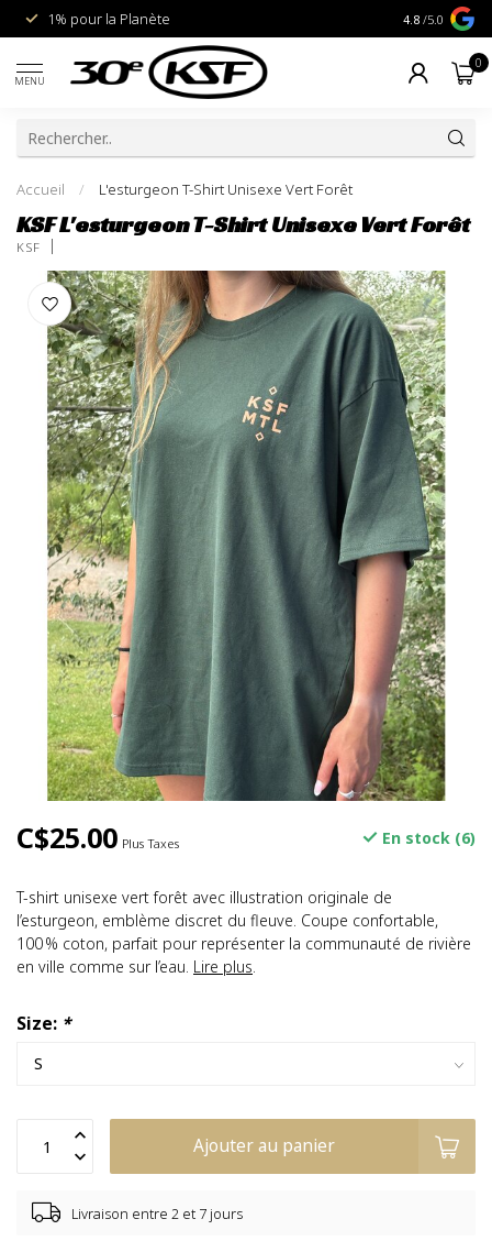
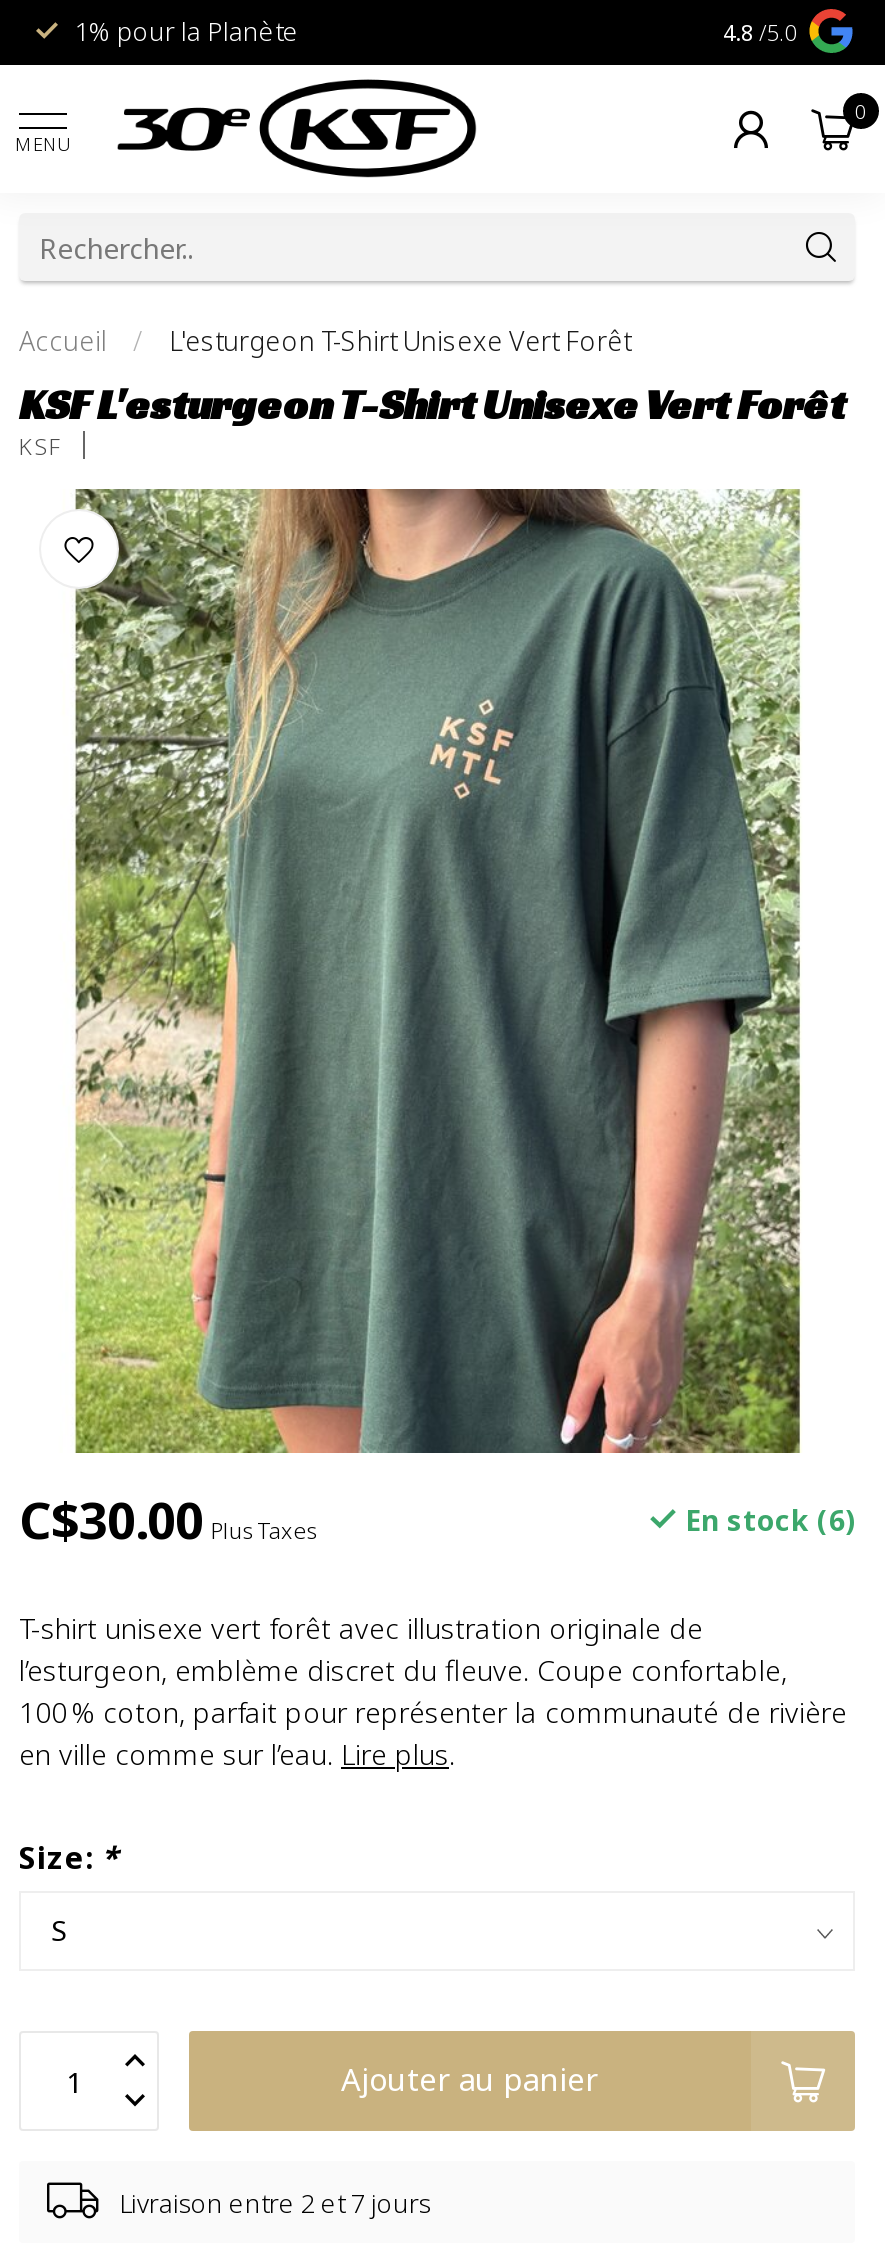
- C$25.00 Plus Taxes
+ C$30.00 Plus Taxes
